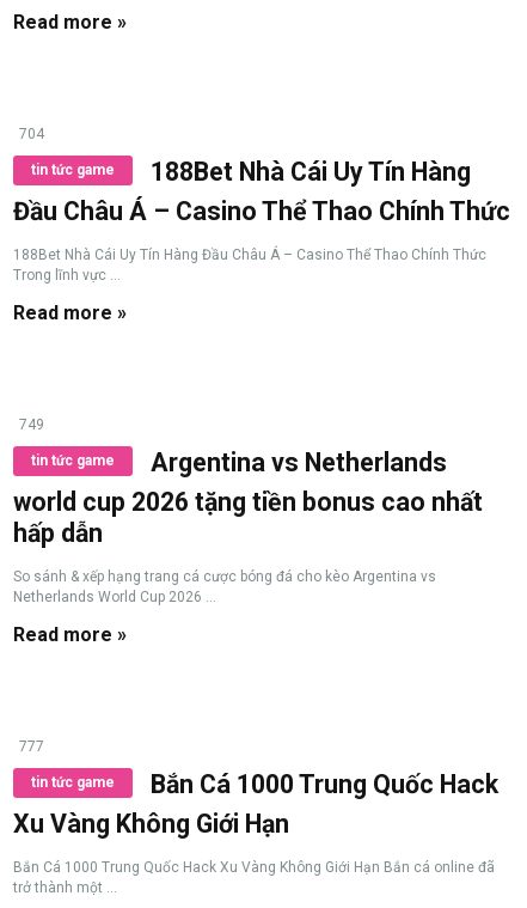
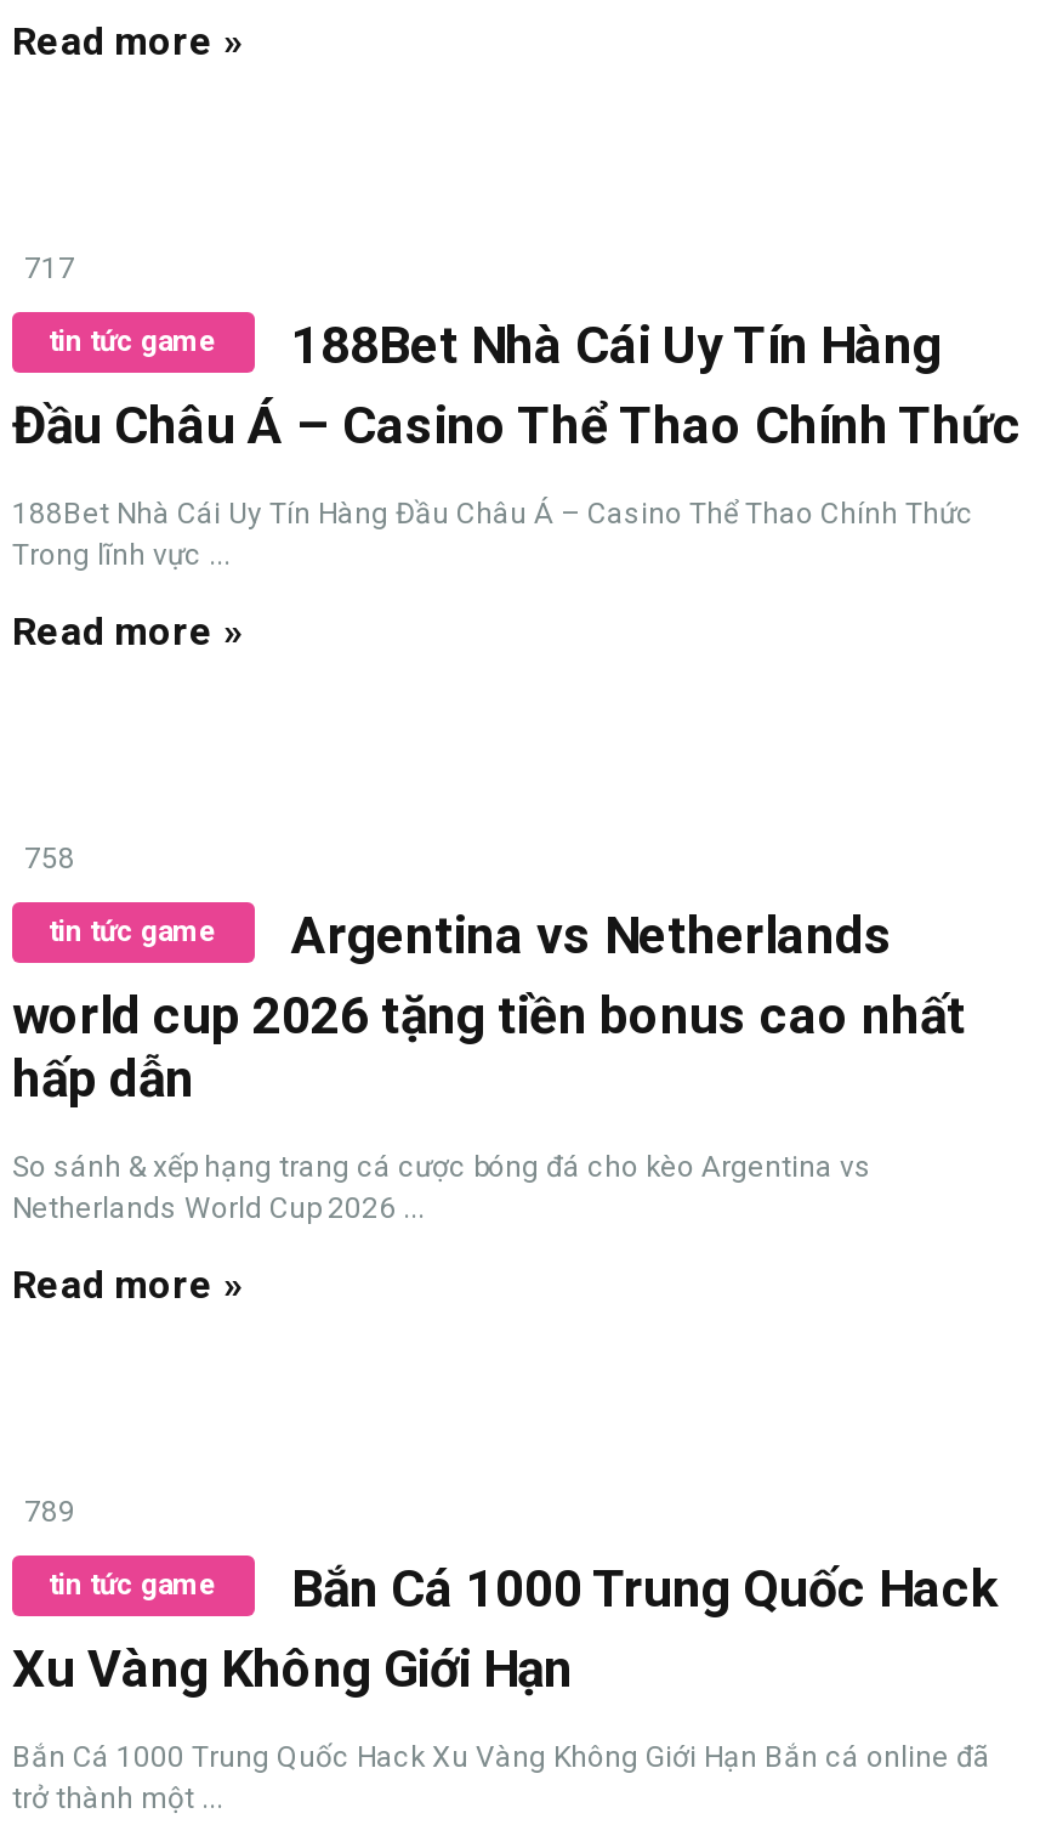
- 704
+ 717

- 749
+ 758

- 777
+ 789
